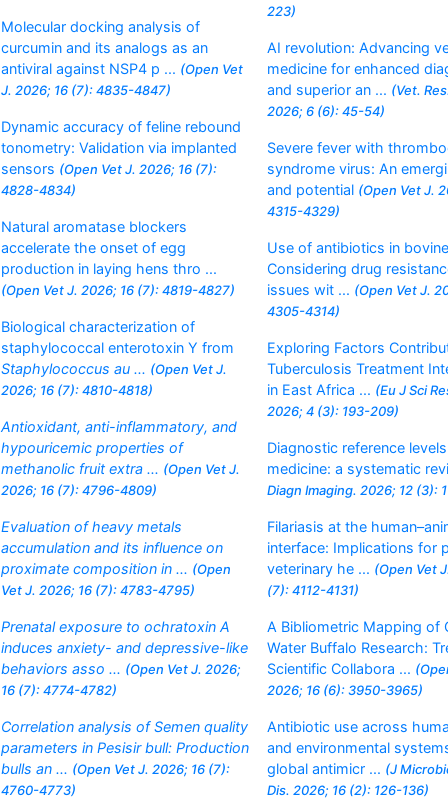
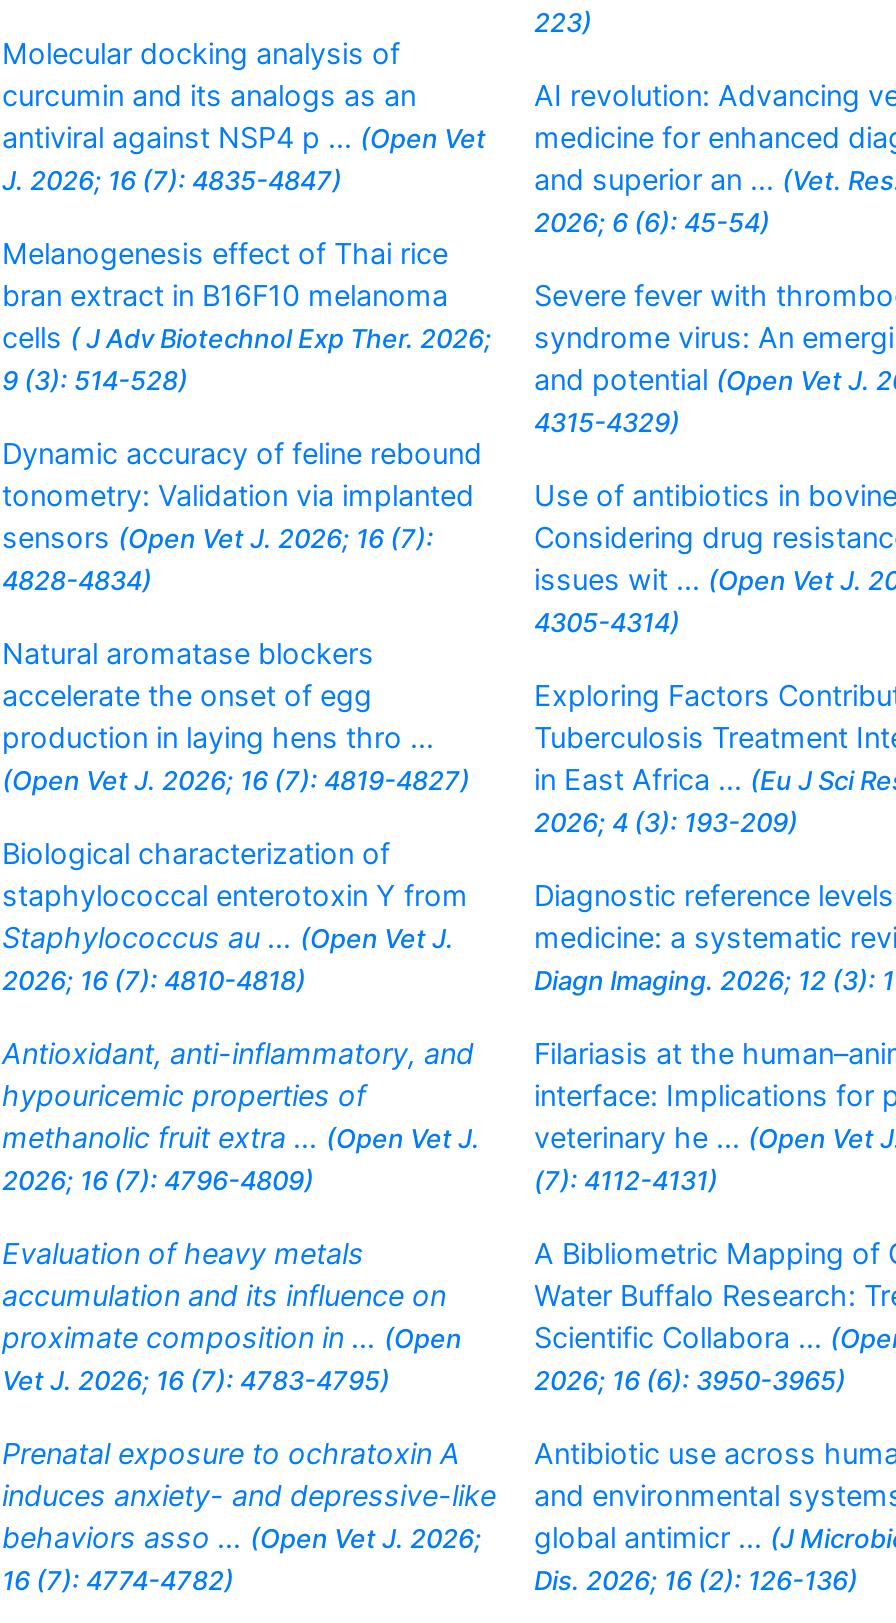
+ Melanogenesis effect of Thai rice
+ bran extract in B16F10 melanoma
+ cells ( J Adv Biotechnol Exp Ther. 2026;
+ 9 (3): 514-528)

moved down: Dynamic accuracy of feline rebound | tonometry: Validation via implanted | sensors (Open Vet J. 2026; 16 (7): | ... | behaviors asso ... (Open Vet J. 2026; | 16 (7): 4774-4782)

- Correlation analysis of Semen quality
- parameters in Pesisir bull: Production
- bulls an ... (Open Vet J. 2026; 16 (7):
- 4760-4773)
